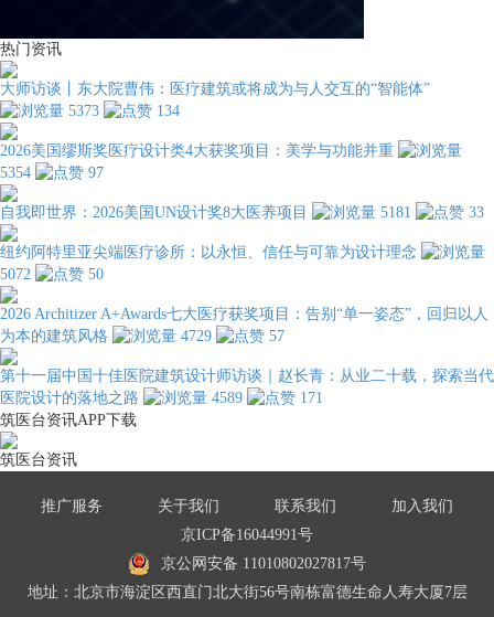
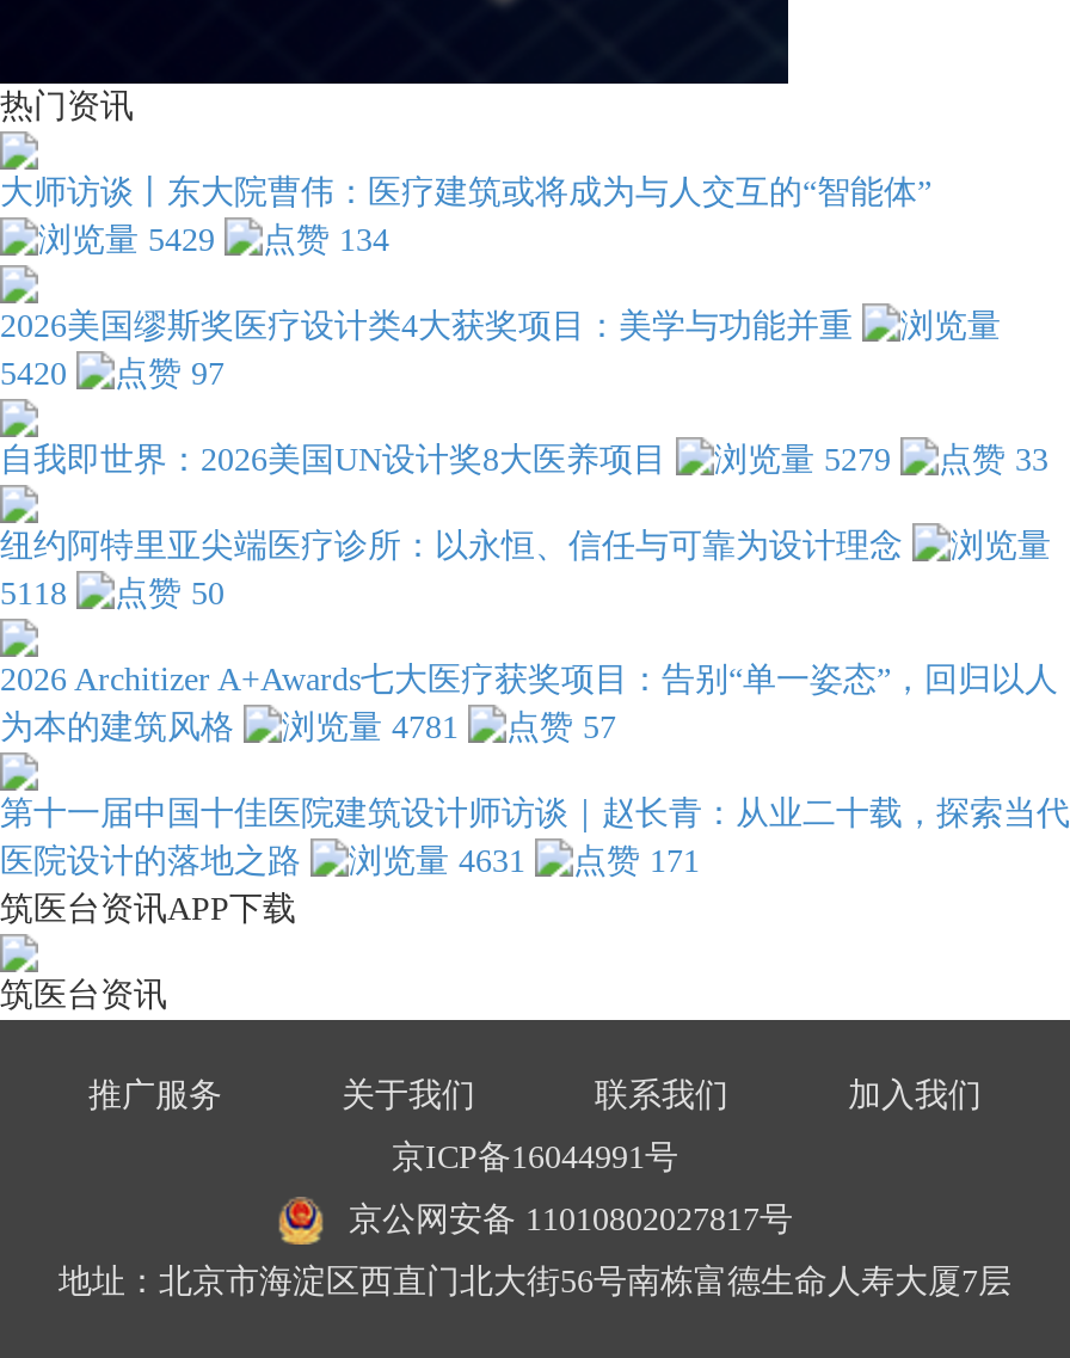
- 5373
+ 5429

- 5354
+ 5420

- 5181
+ 5279

- 5072
+ 5118

- 4729
+ 4781

- 4589
+ 4631
